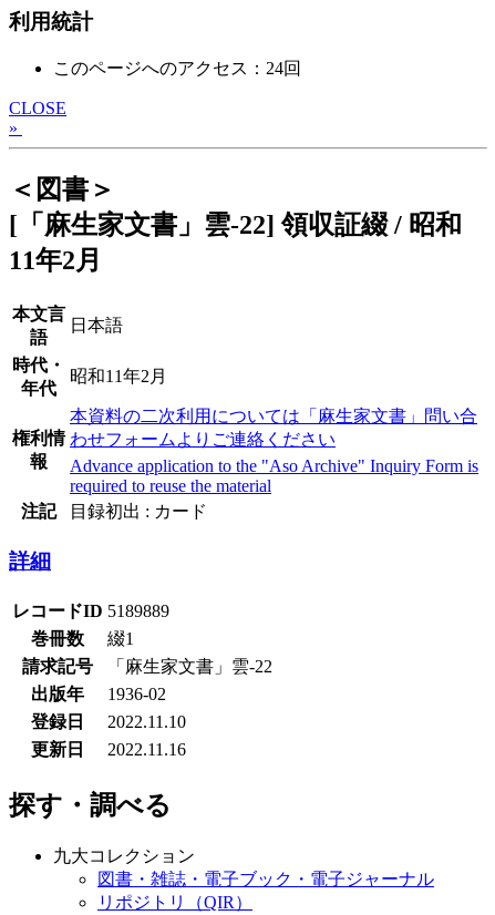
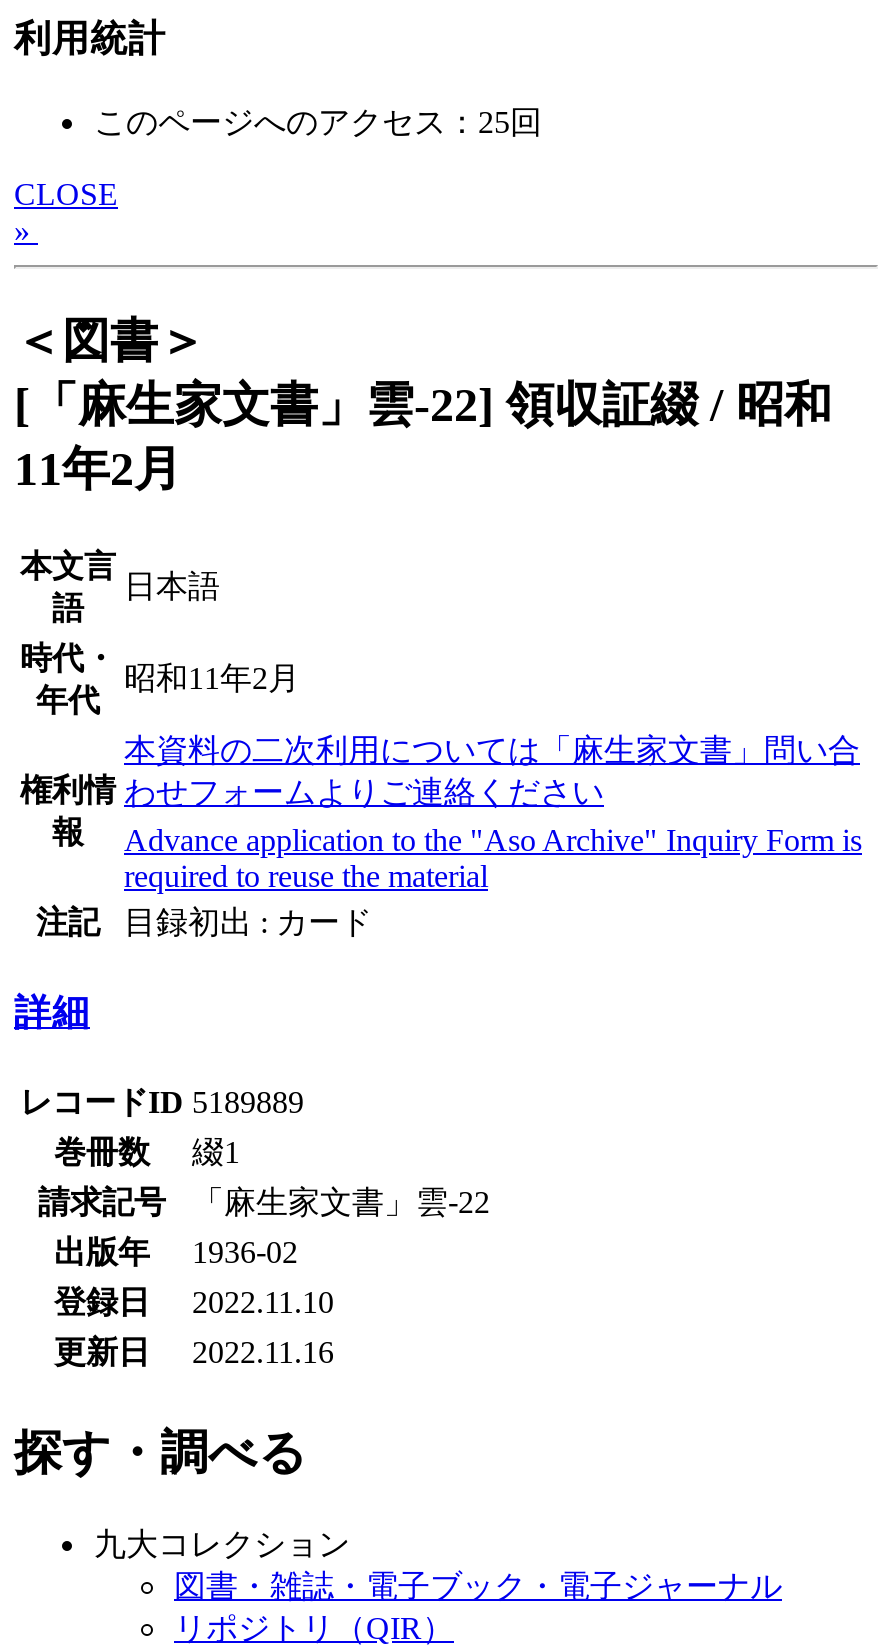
- このページへのアクセス：24回
+ このページへのアクセス：25回
